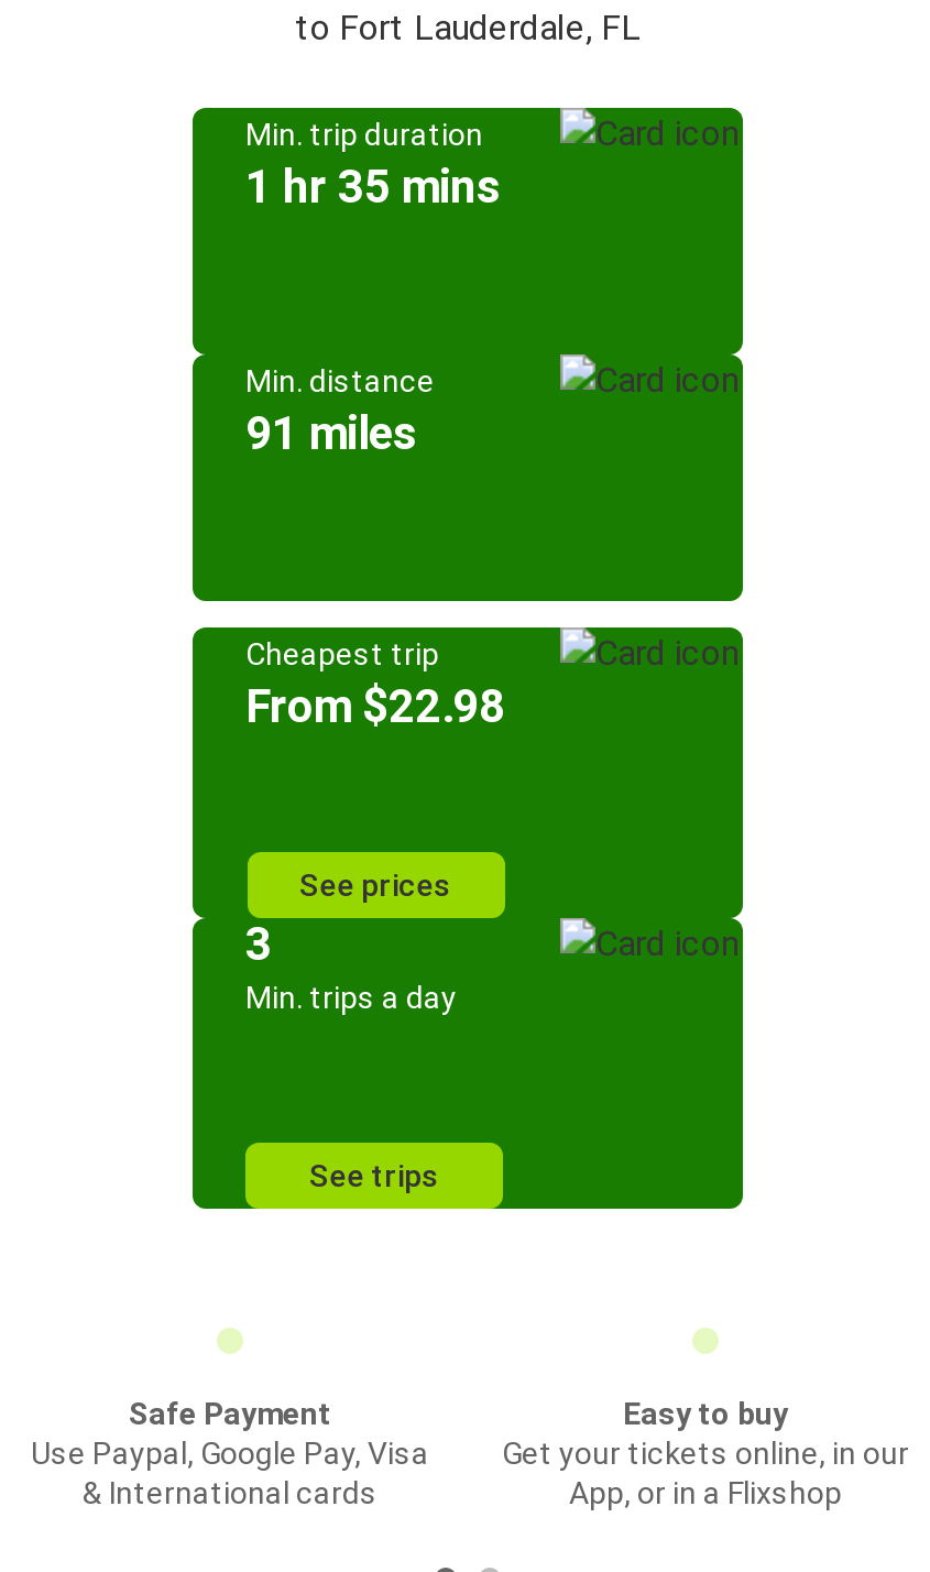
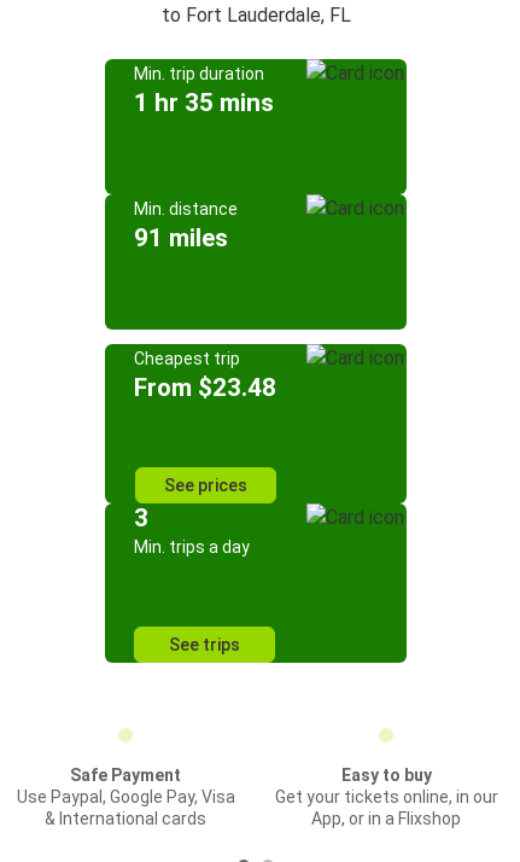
- From $22.98
+ From $23.48
